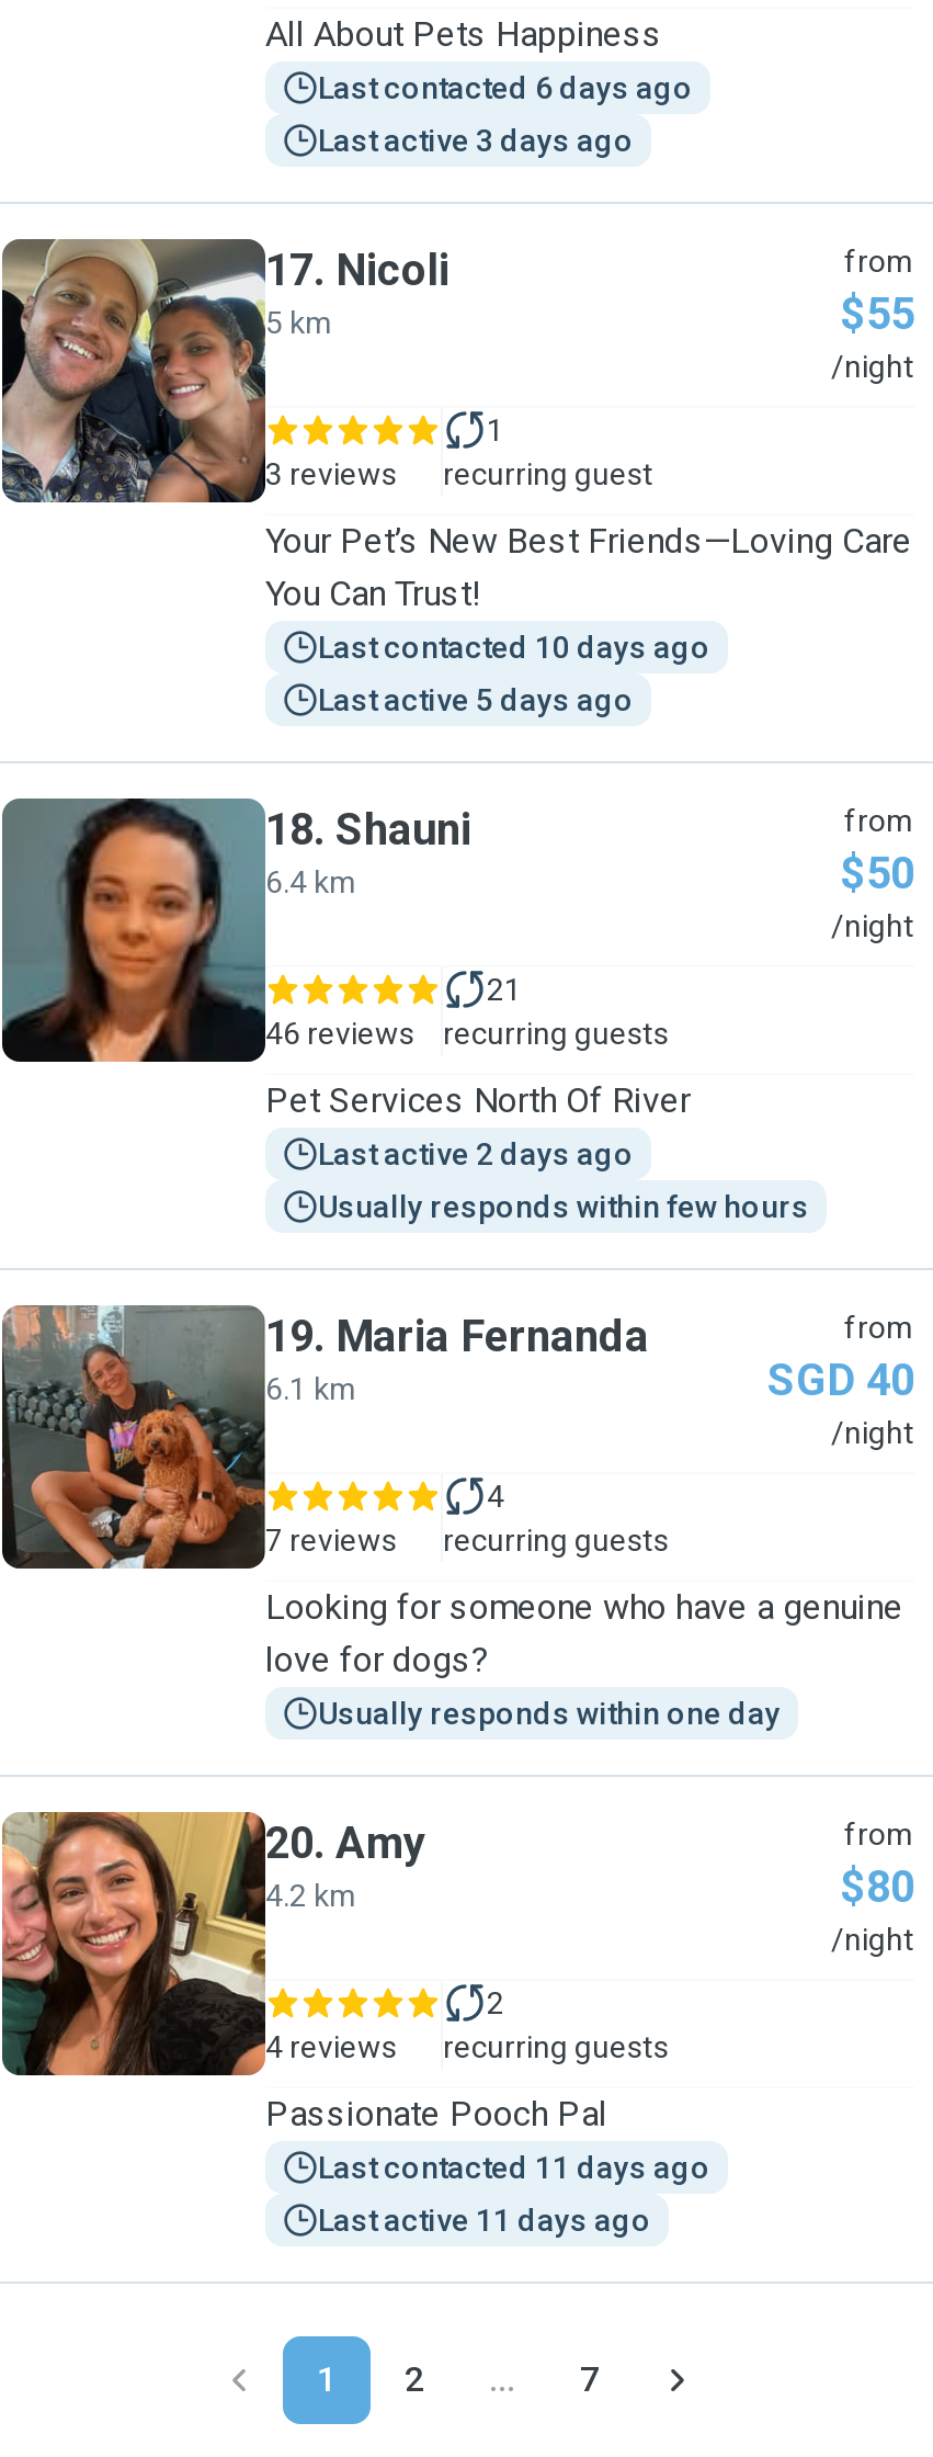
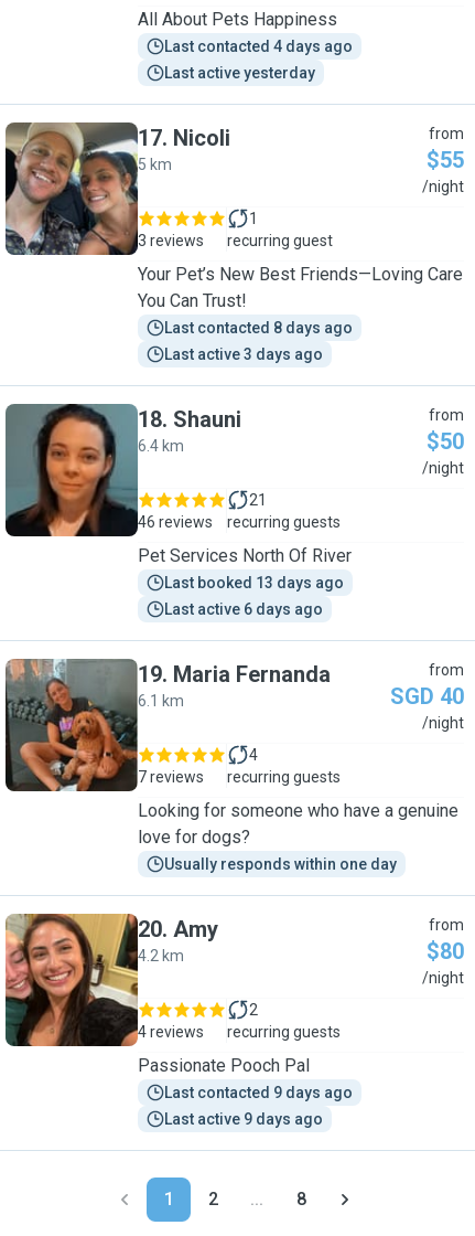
+ Last active yesterday

- Last contacted 6 days ago
+ Last contacted 4 days ago

moved down: Last active 3 days ago

- Last contacted 10 days ago
+ Last contacted 8 days ago

- Last active 5 days ago

- Last active 2 days ago
+ Last booked 13 days ago

- Usually responds within few hours
+ Last active 6 days ago

- Last contacted 11 days ago
+ Last contacted 9 days ago

- Last active 11 days ago
+ Last active 9 days ago

- 7
+ 8
